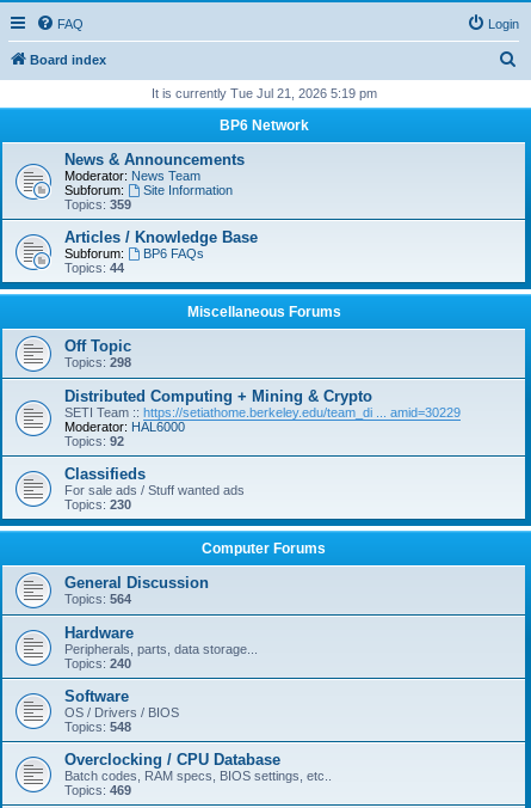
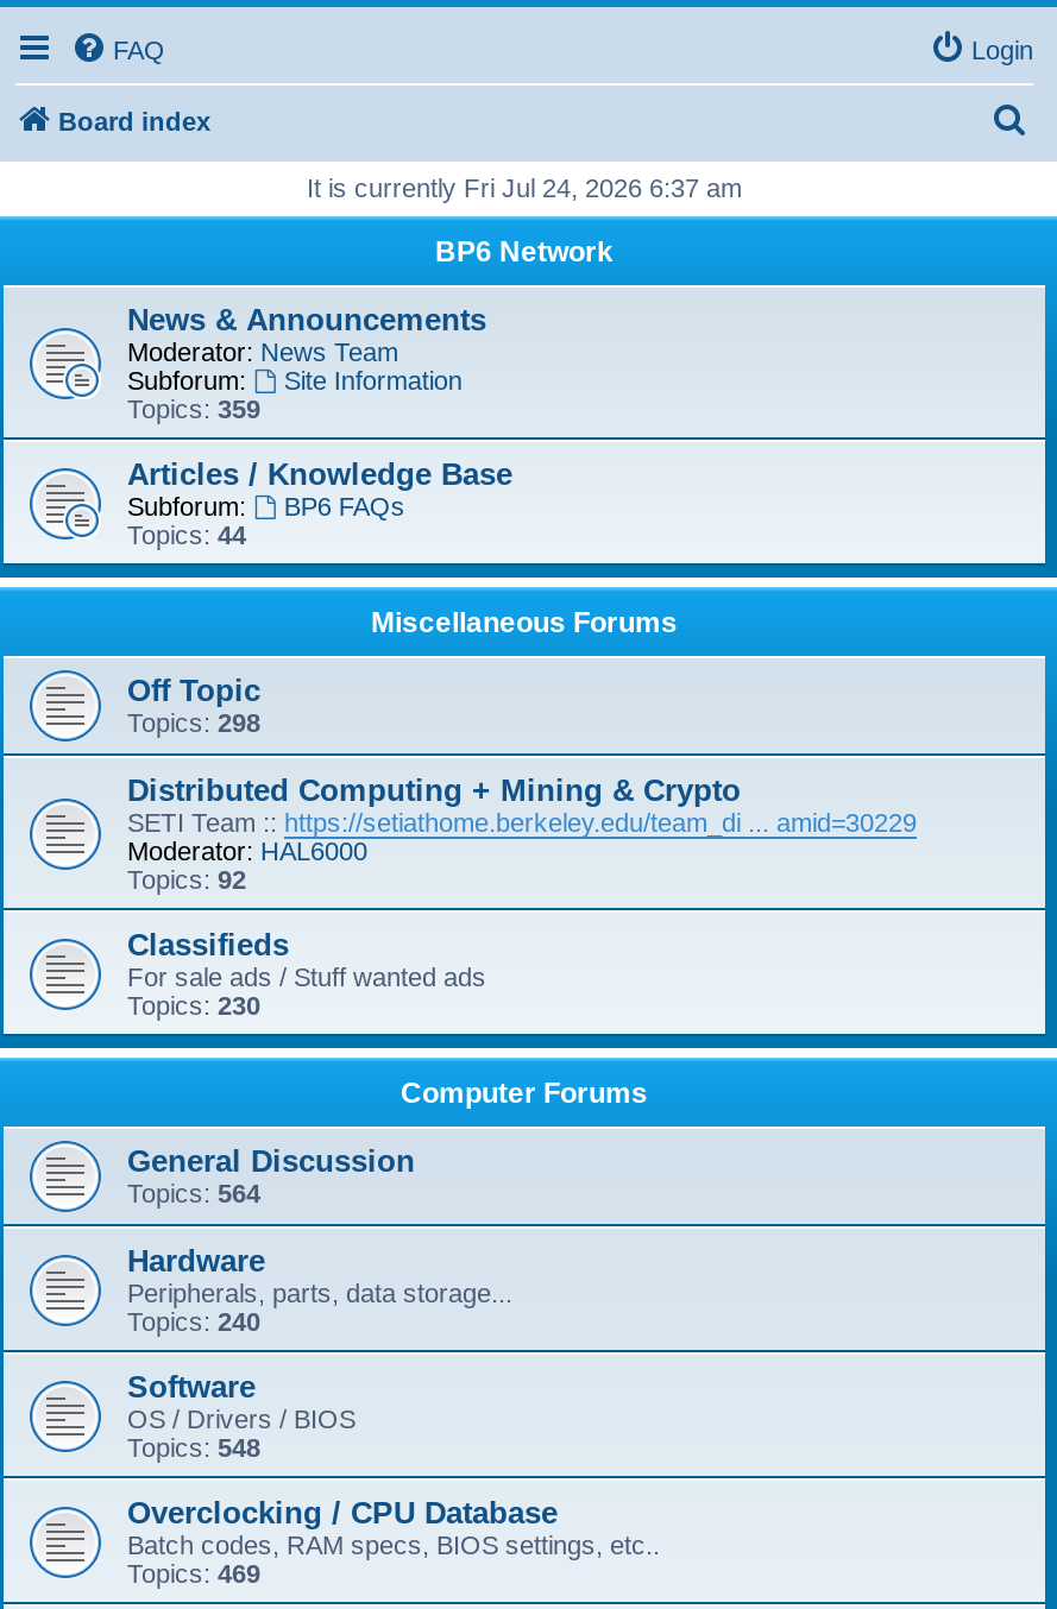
- It is currently Tue Jul 21, 2026 5:19 pm
+ It is currently Fri Jul 24, 2026 6:37 am
